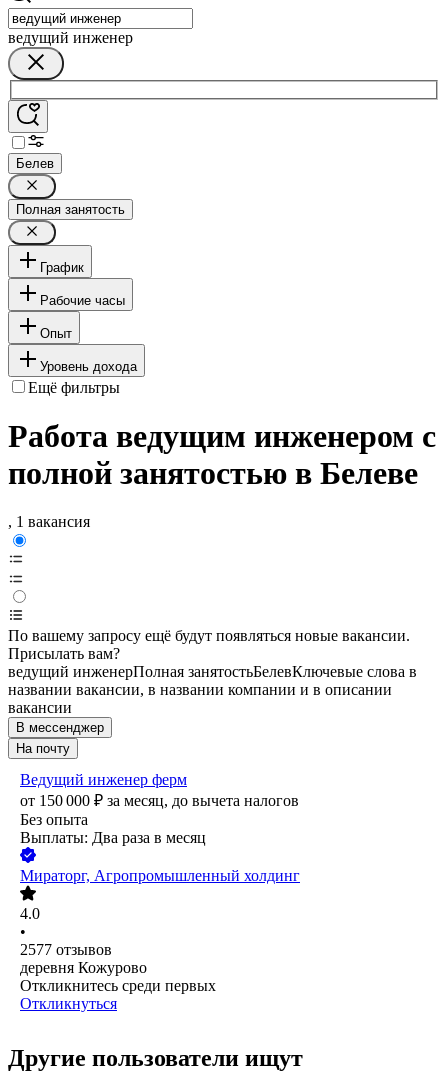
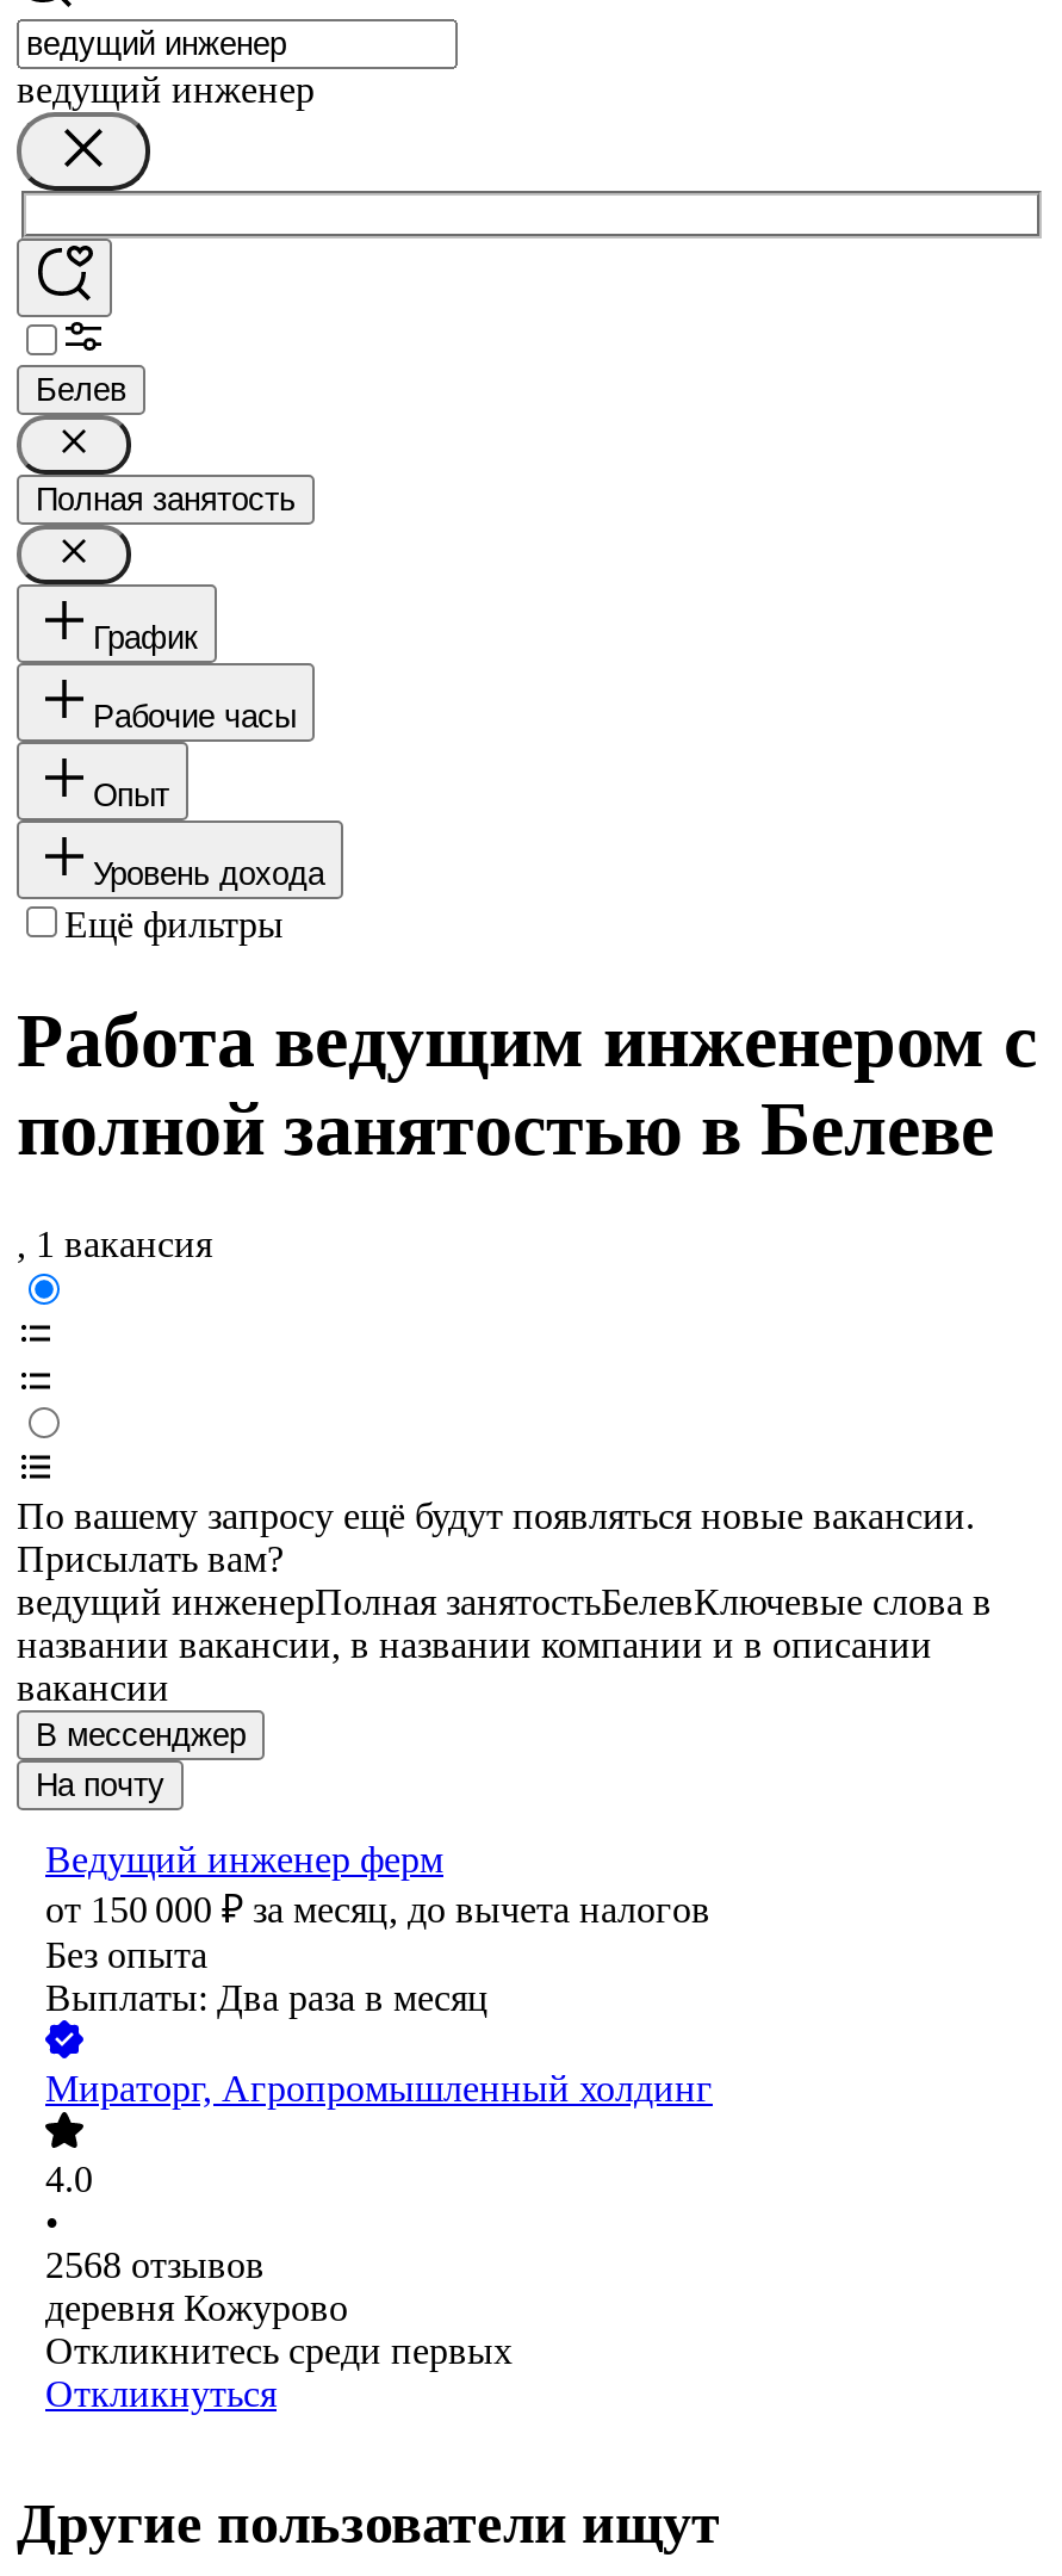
- 2577 отзывов
+ 2568 отзывов
